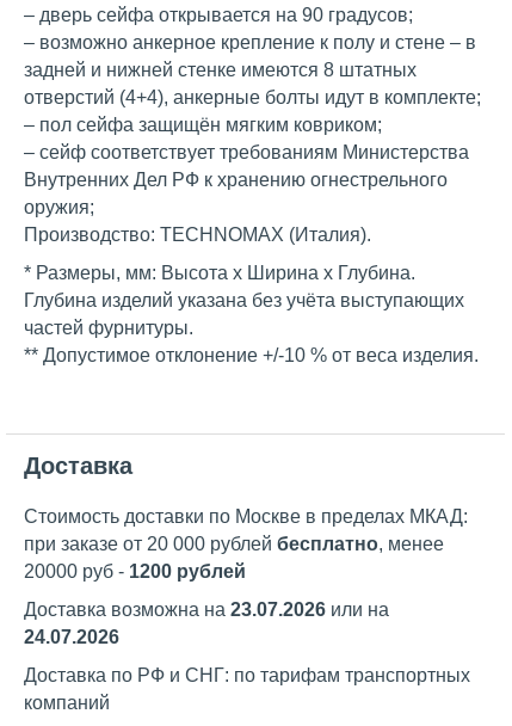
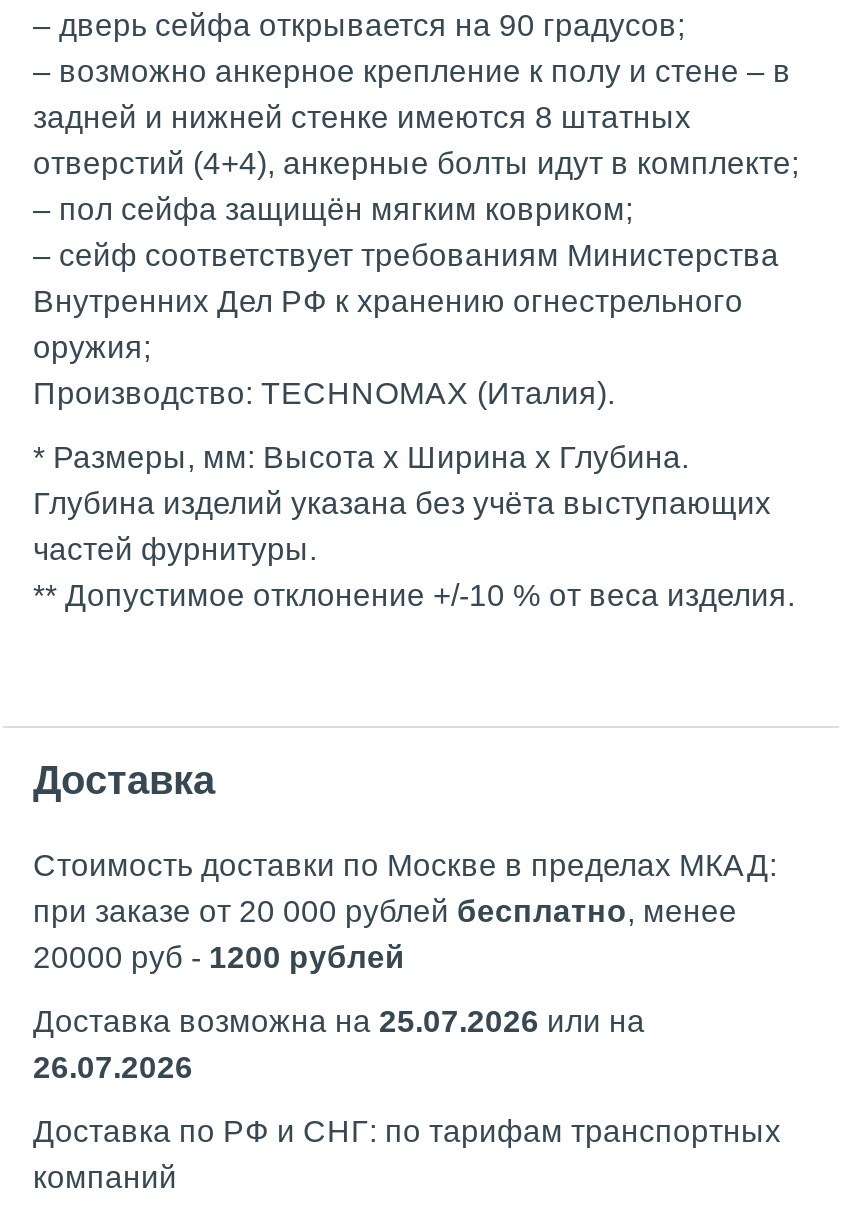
- Доставка возможна на 23.07.2026 или на
+ Доставка возможна на 25.07.2026 или на

- 24.07.2026
+ 26.07.2026
